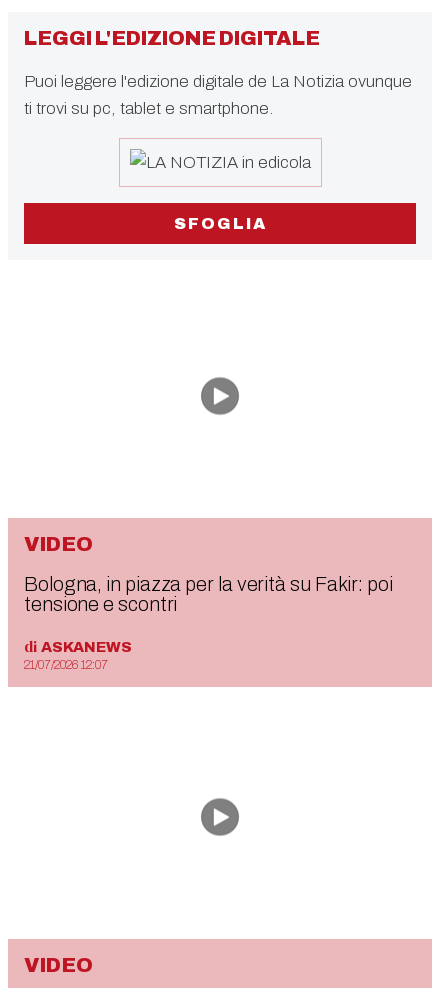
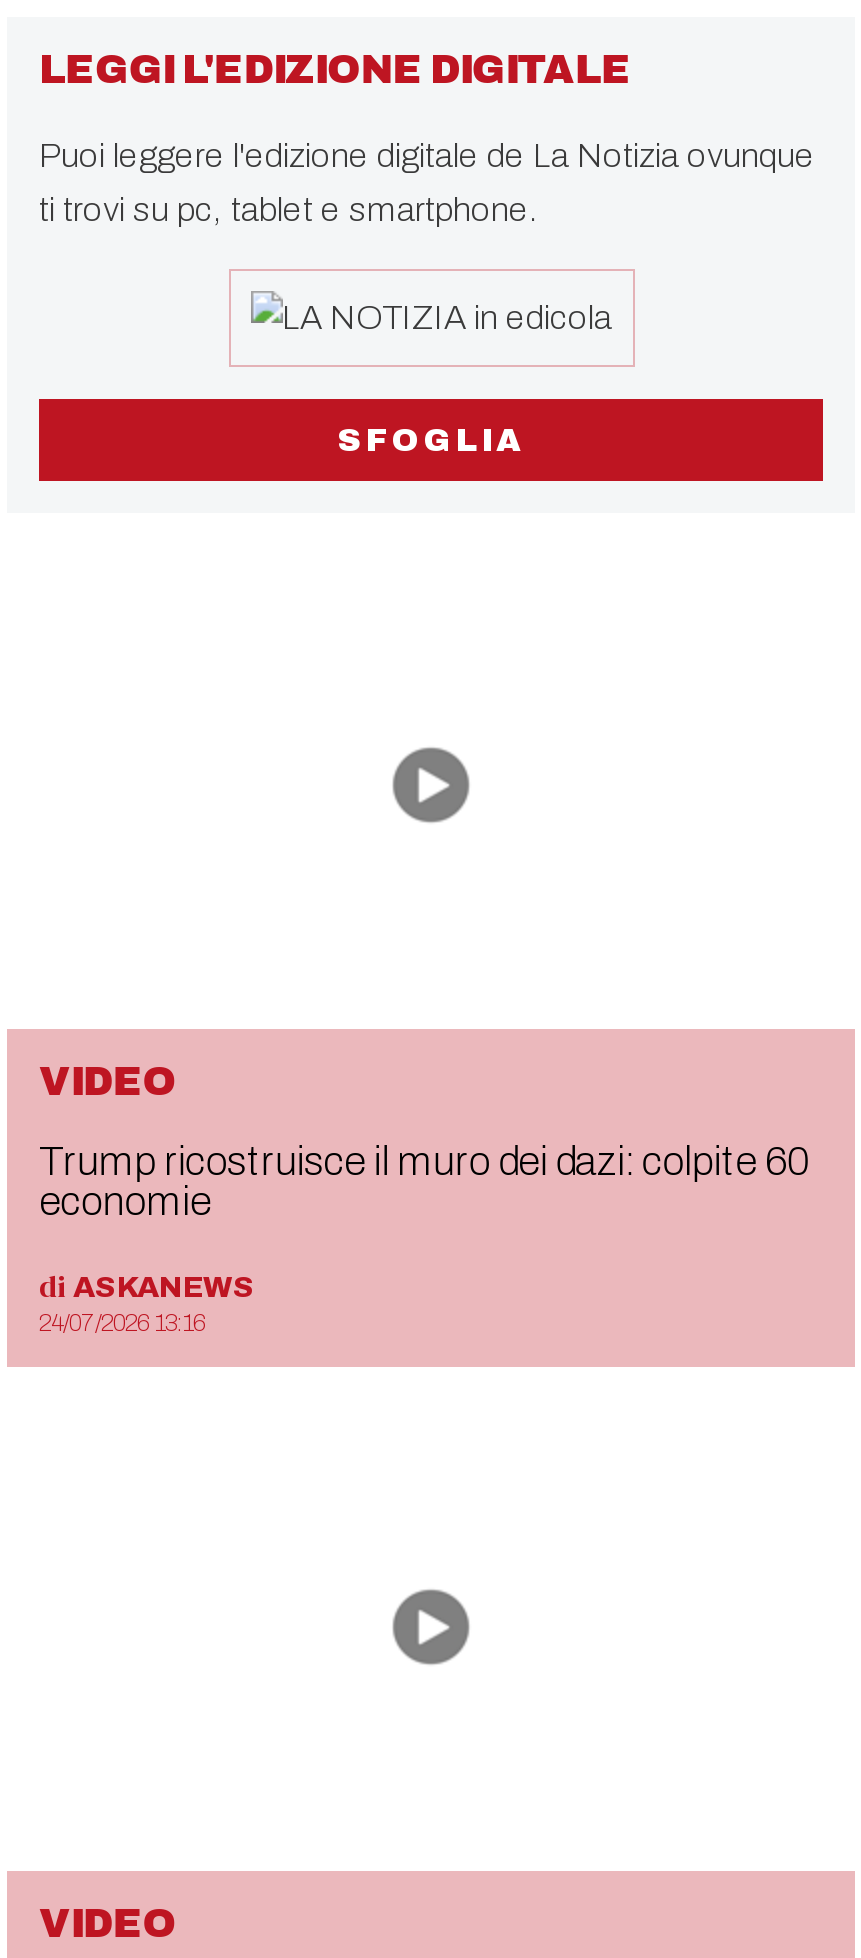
- Bologna, in piazza per la verità su Fakir: poi
- tensione e scontri
+ Trump ricostruisce il muro dei dazi: colpite 60
+ economie

- 21/07/2026 12:07
+ 24/07/2026 13:16
